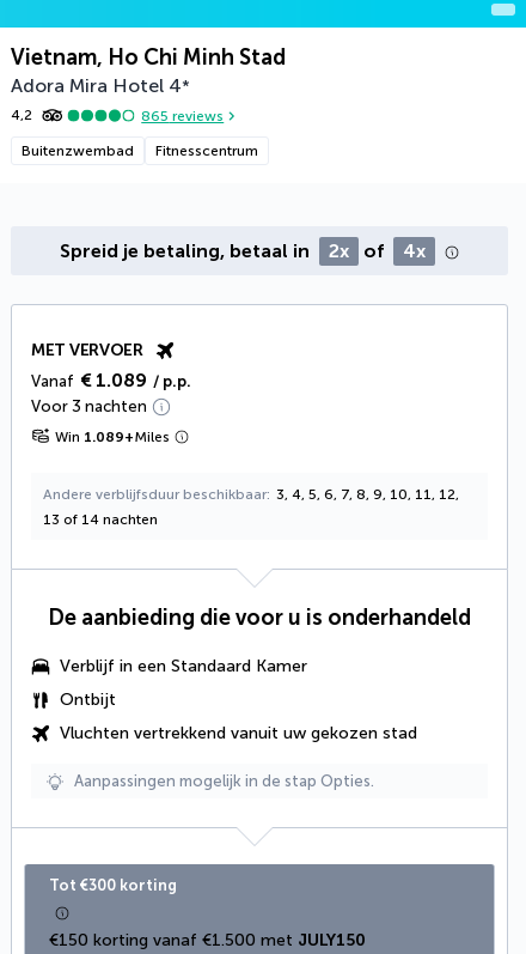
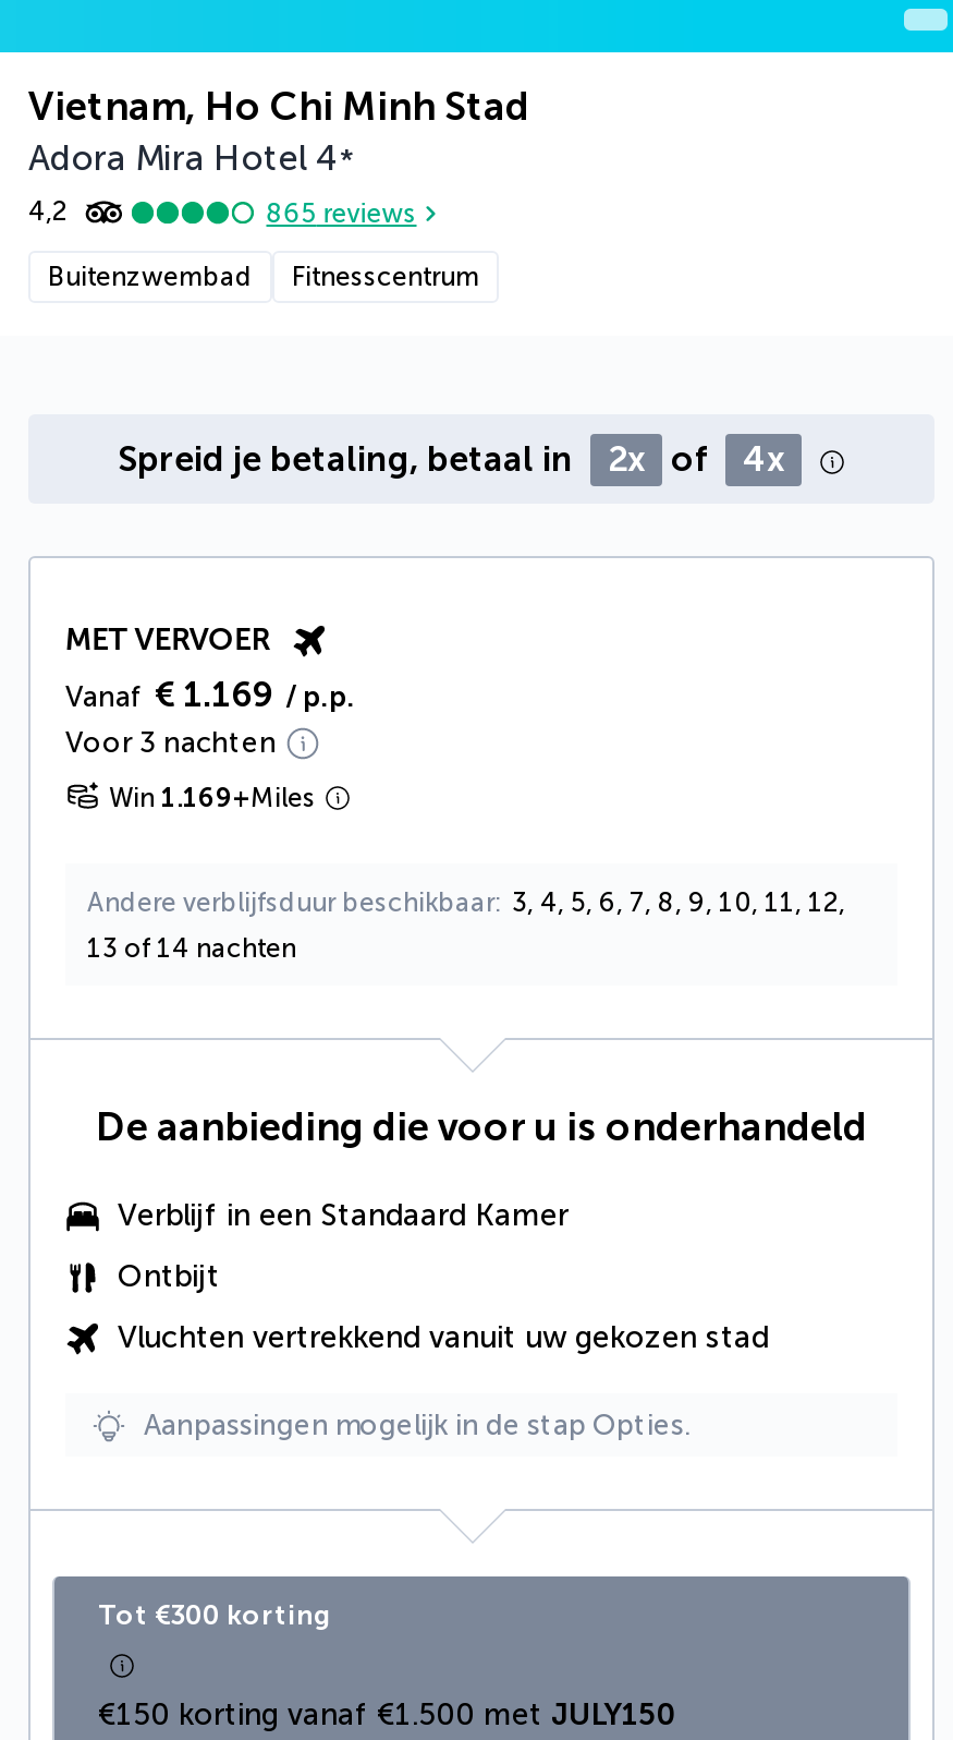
- Vanaf € 1.089 / p.p.
+ Vanaf € 1.169 / p.p.

- Win 1.089+Miles
+ Win 1.169+Miles
